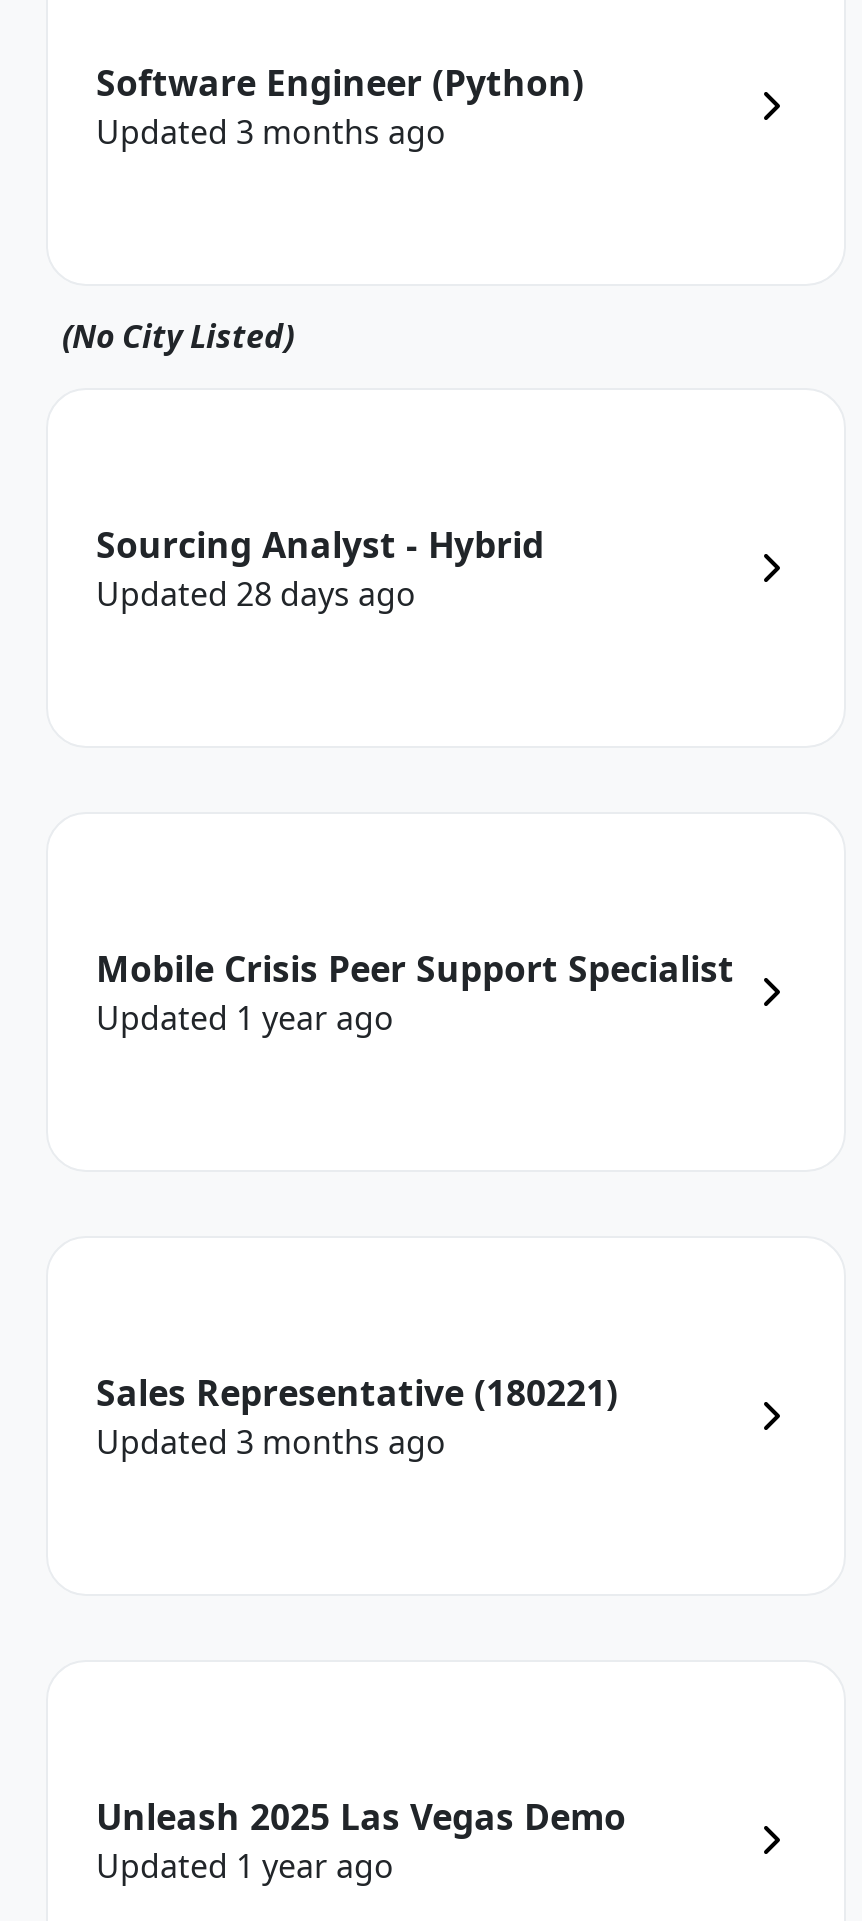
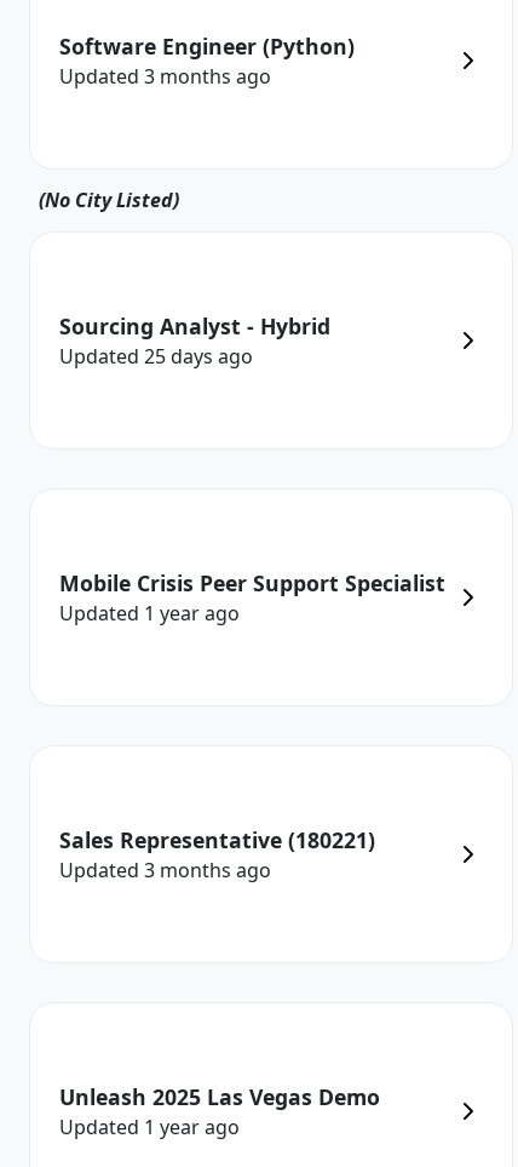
- Updated 28 days ago
+ Updated 25 days ago
